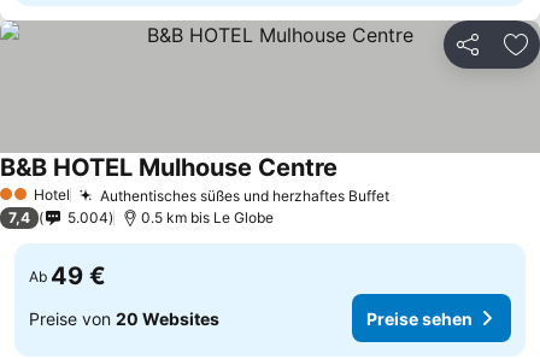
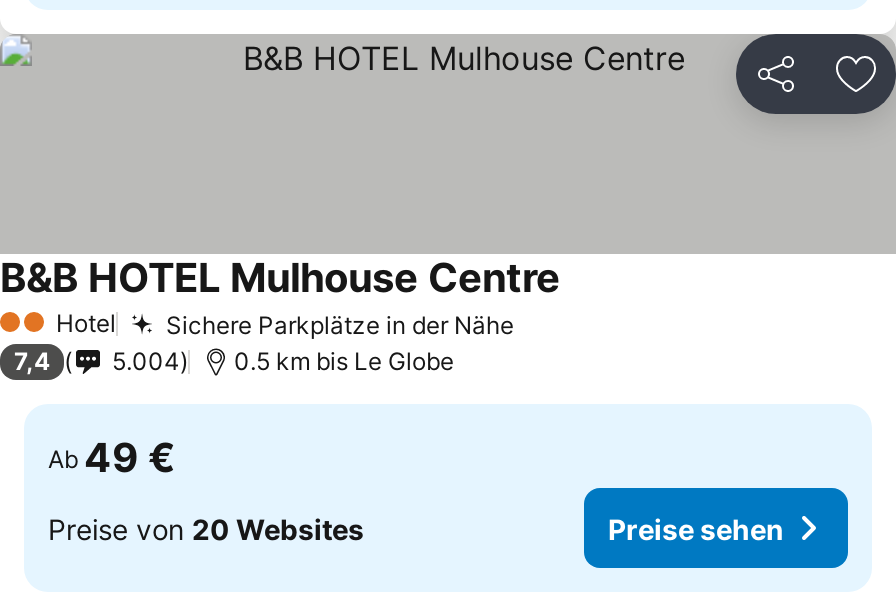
- Authentisches süßes und herzhaftes Buffet
+ Sichere Parkplätze in der Nähe
